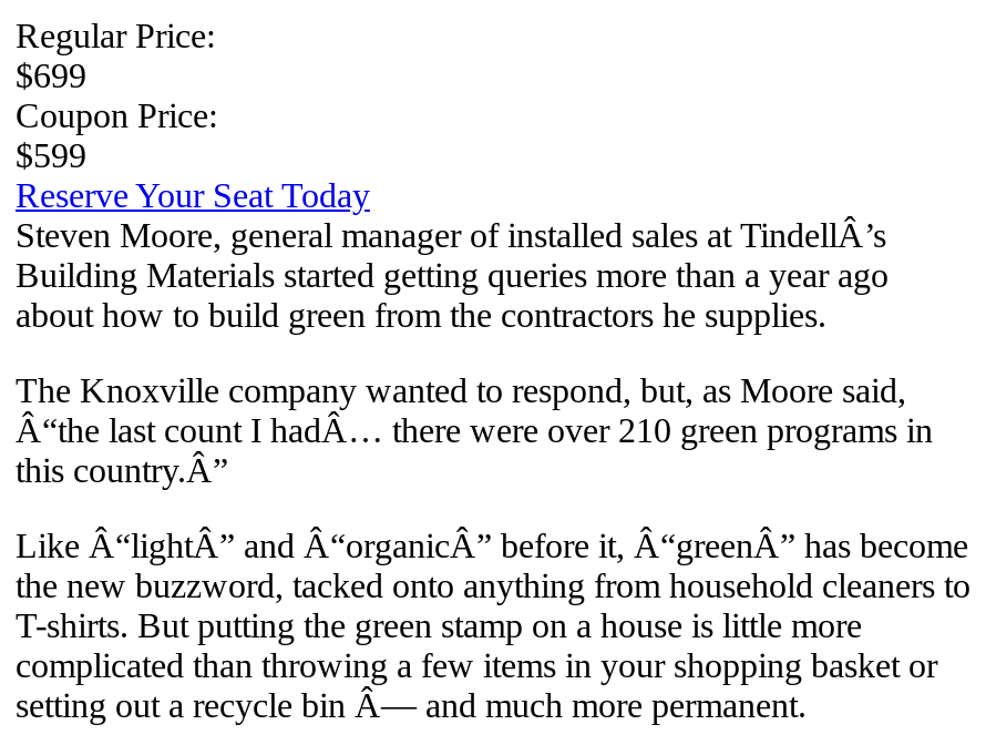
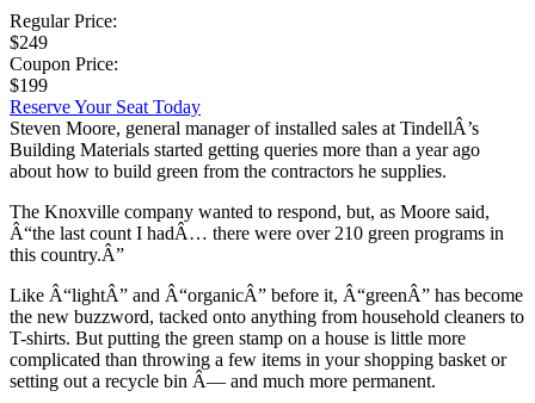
- $699
+ $249

- $599
+ $199
